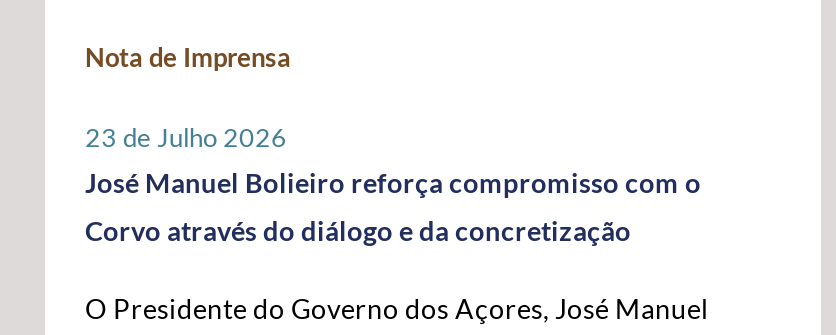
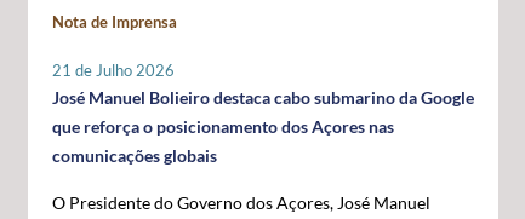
- 23 de Julho 2026
- José Manuel Bolieiro reforça compromisso com o
- Corvo através do diálogo e da concretização
+ 21 de Julho 2026
+ José Manuel Bolieiro destaca cabo submarino da Google
+ que reforça o posicionamento dos Açores nas
+ comunicações globais
